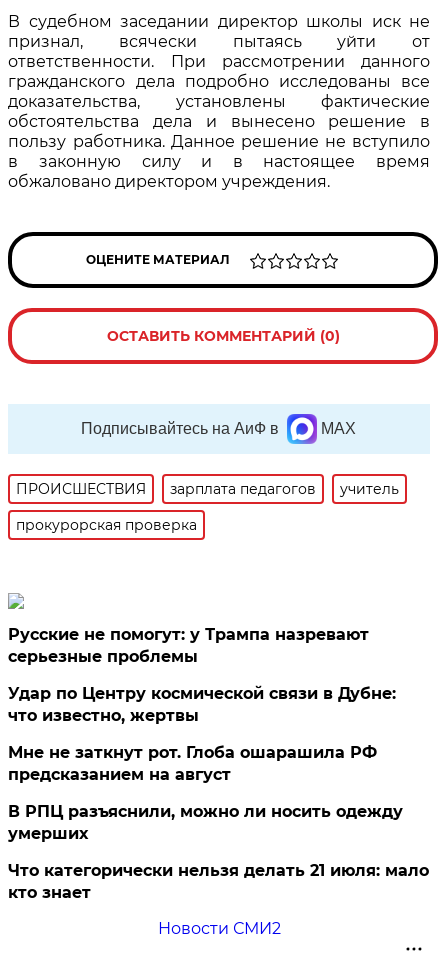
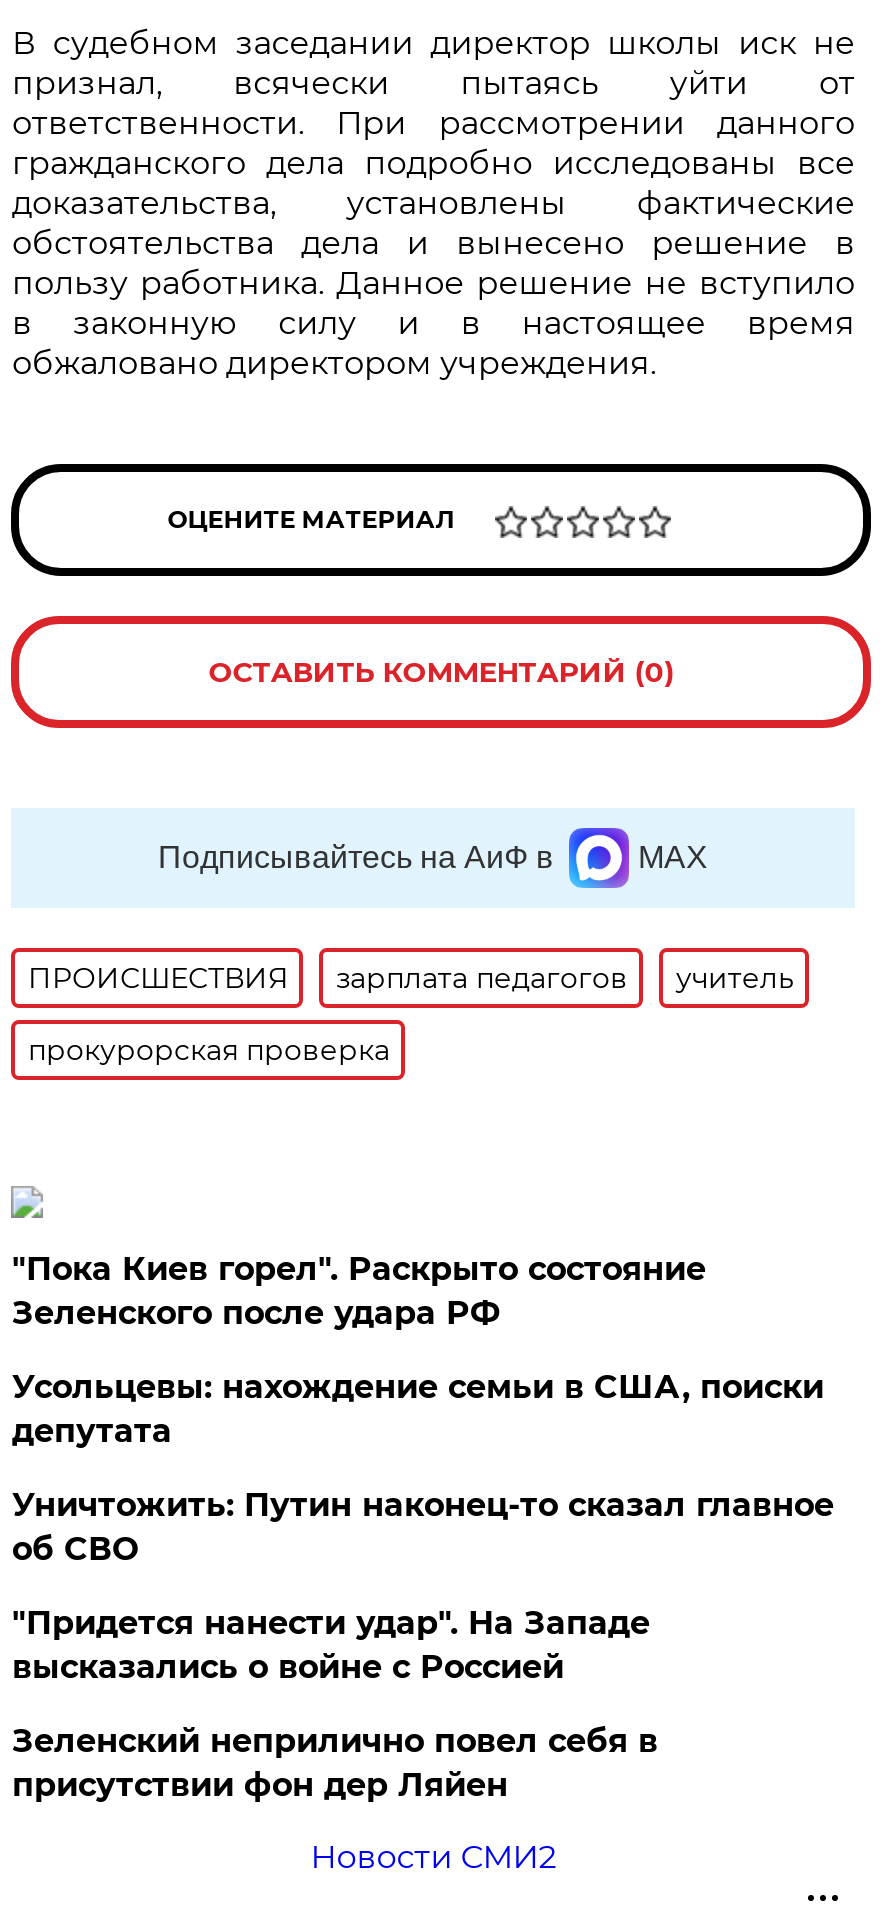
- Русские не помогут: у Трампа назревают
- серьезные проблемы
+ "Пока Киев горел". Раскрыто состояние
+ Зеленского после удара РФ

- Удар по Центру космической связи в Дубне:
- что известно, жертвы
+ Усольцевы: нахождение семьи в США, поиски
+ депутата

- Мне не заткнут рот. Глоба ошарашила РФ
- предсказанием на август
+ Уничтожить: Путин наконец-то сказал главное
+ об СВО

- В РПЦ разъяснили, можно ли носить одежду
- умерших
+ "Придется нанести удар". На Западе
+ высказались о войне с Россией

- Что категорически нельзя делать 21 июля: мало
- кто знает
+ Зеленский неприлично повел cебя в
+ присутствии фон дер Ляйен
